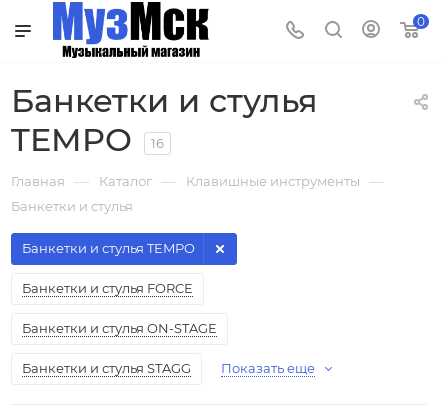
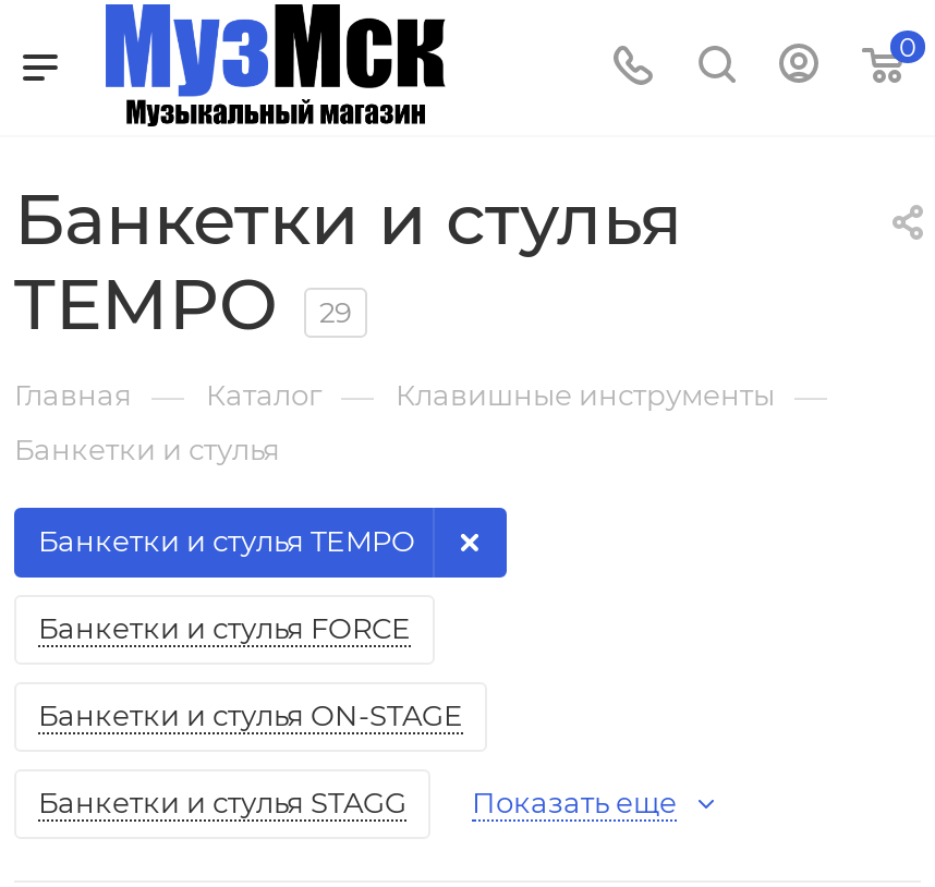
- TEMPO 16
+ TEMPO 29
